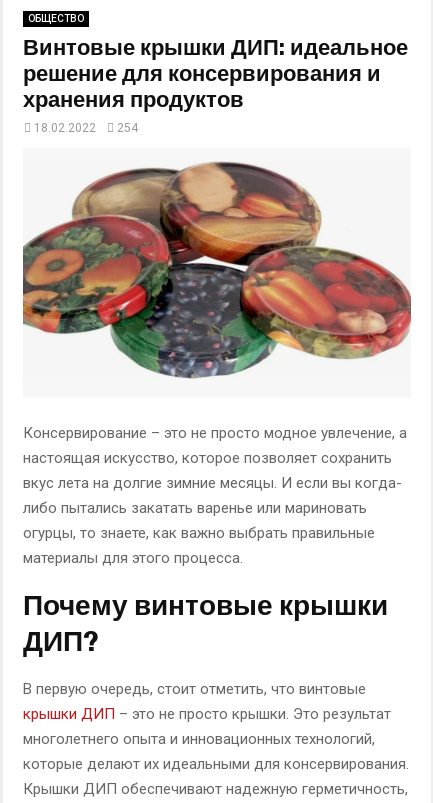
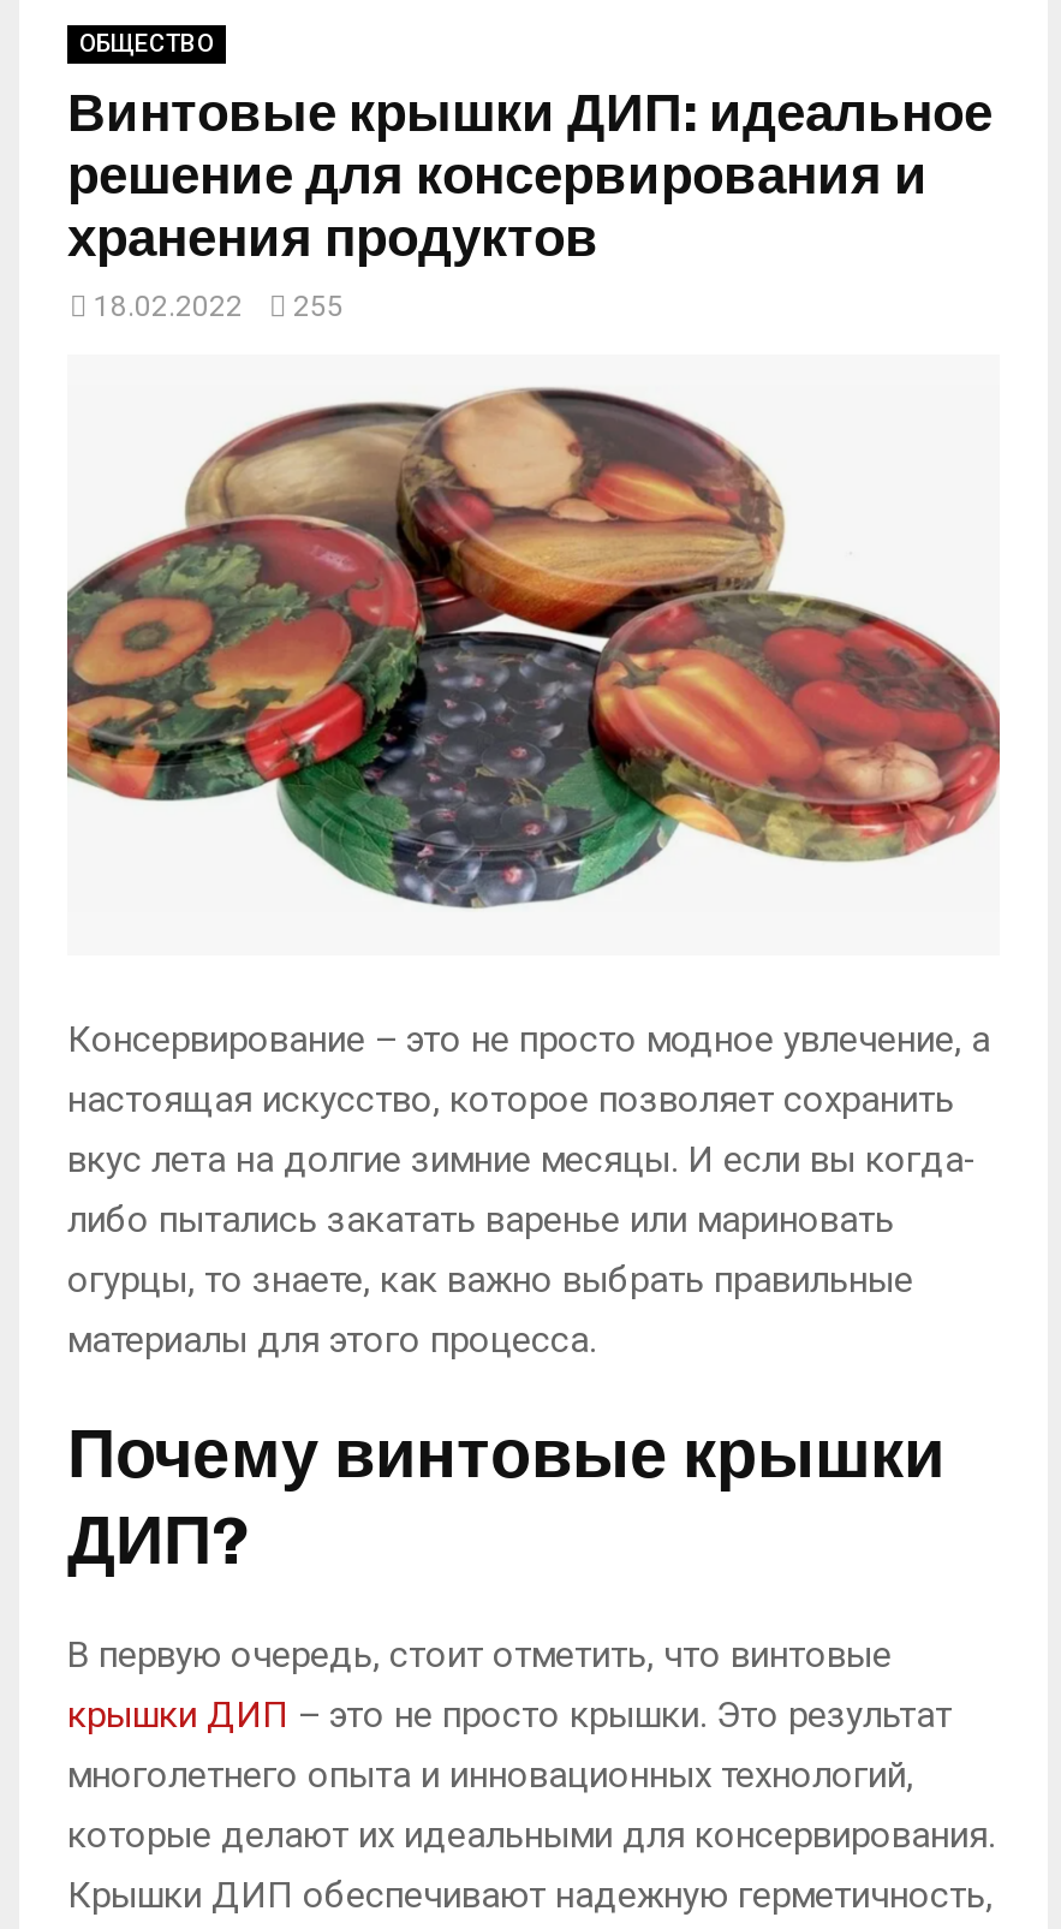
- 254
+ 255
